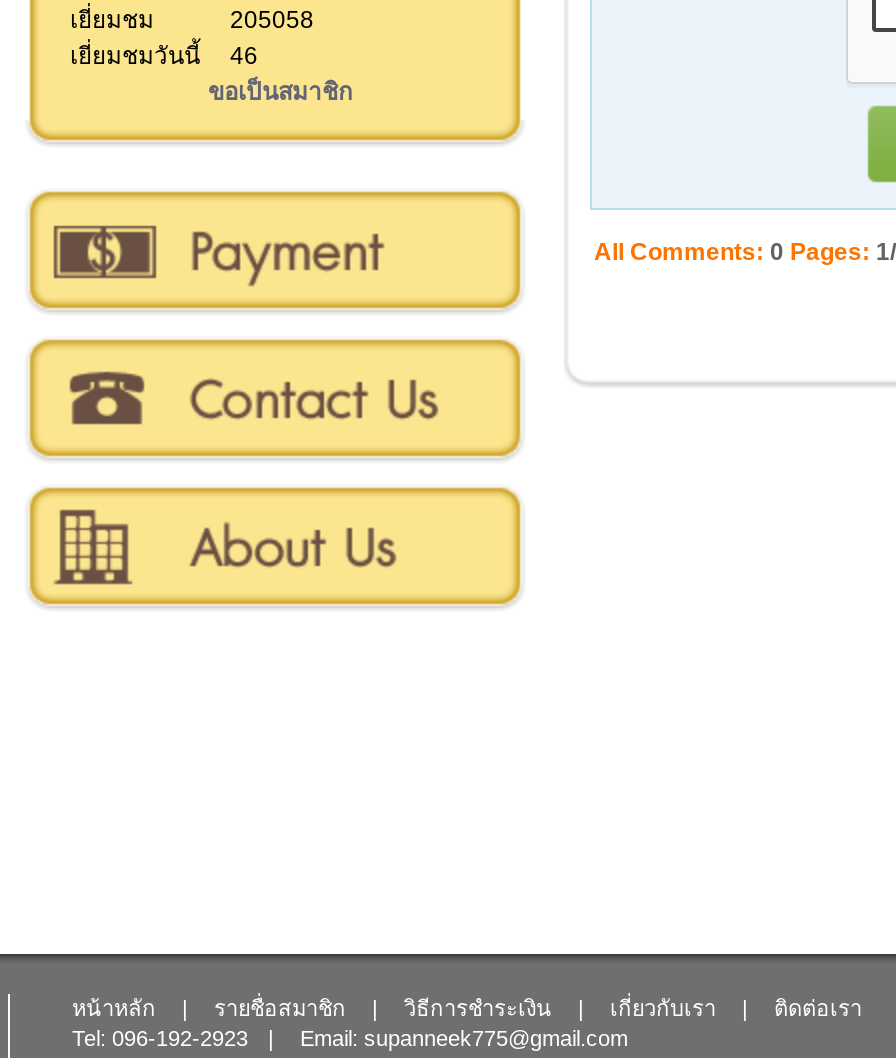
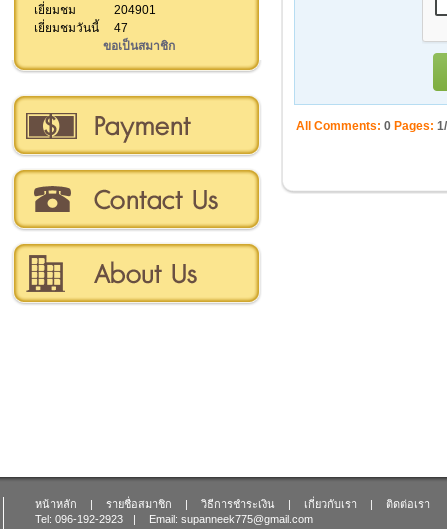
- 205058
+ 204901

- เยี่ยมชมวันนี้ 46
+ เยี่ยมชมวันนี้ 47
